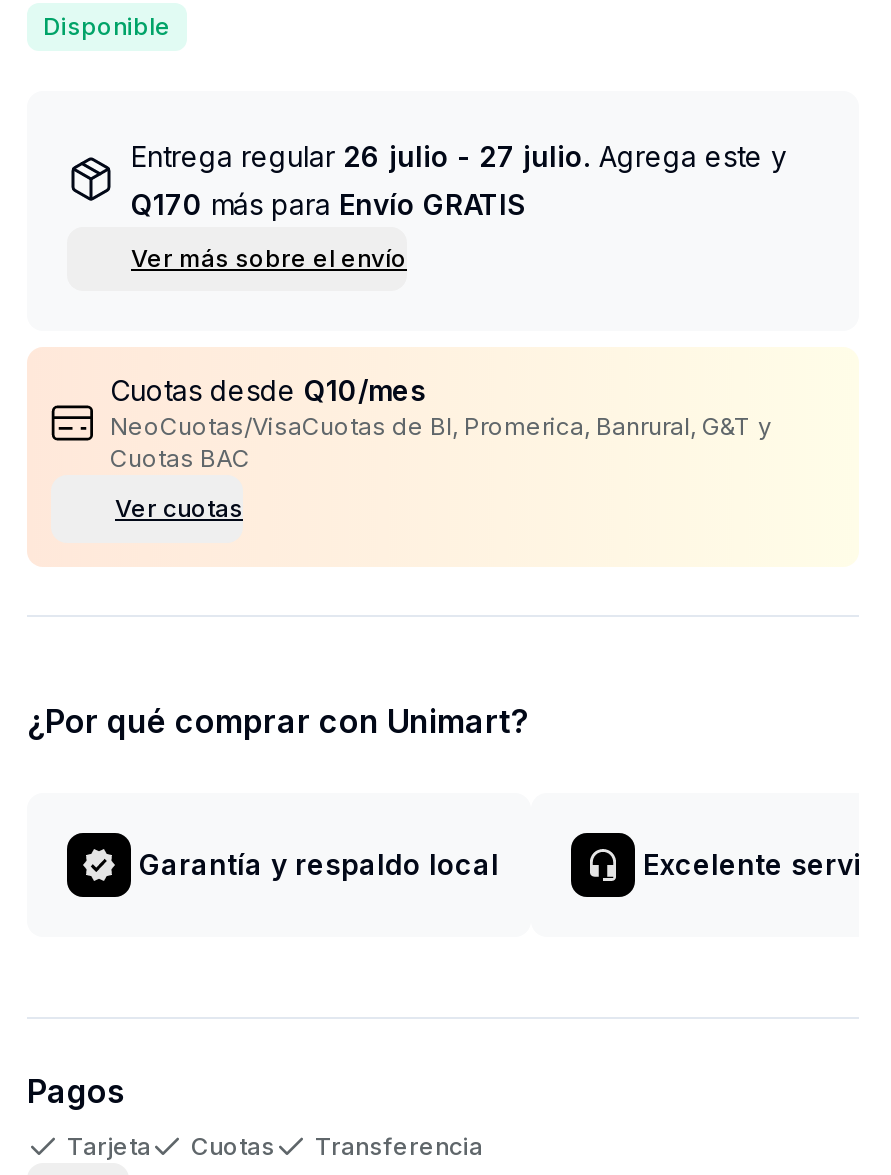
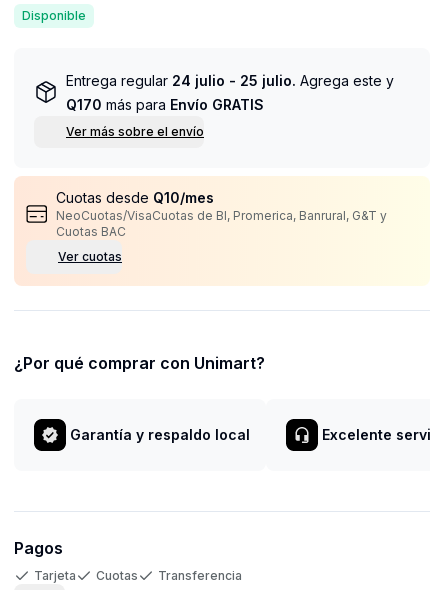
- Entrega regular 26 julio - 27 julio. Agrega este y
+ Entrega regular 24 julio - 25 julio. Agrega este y
